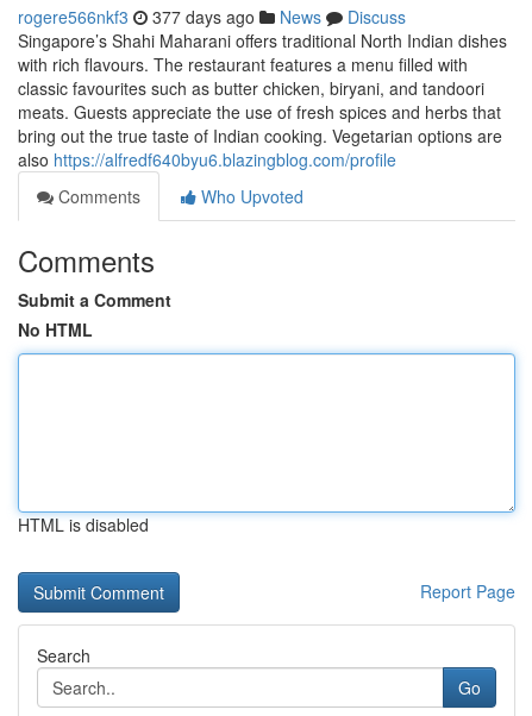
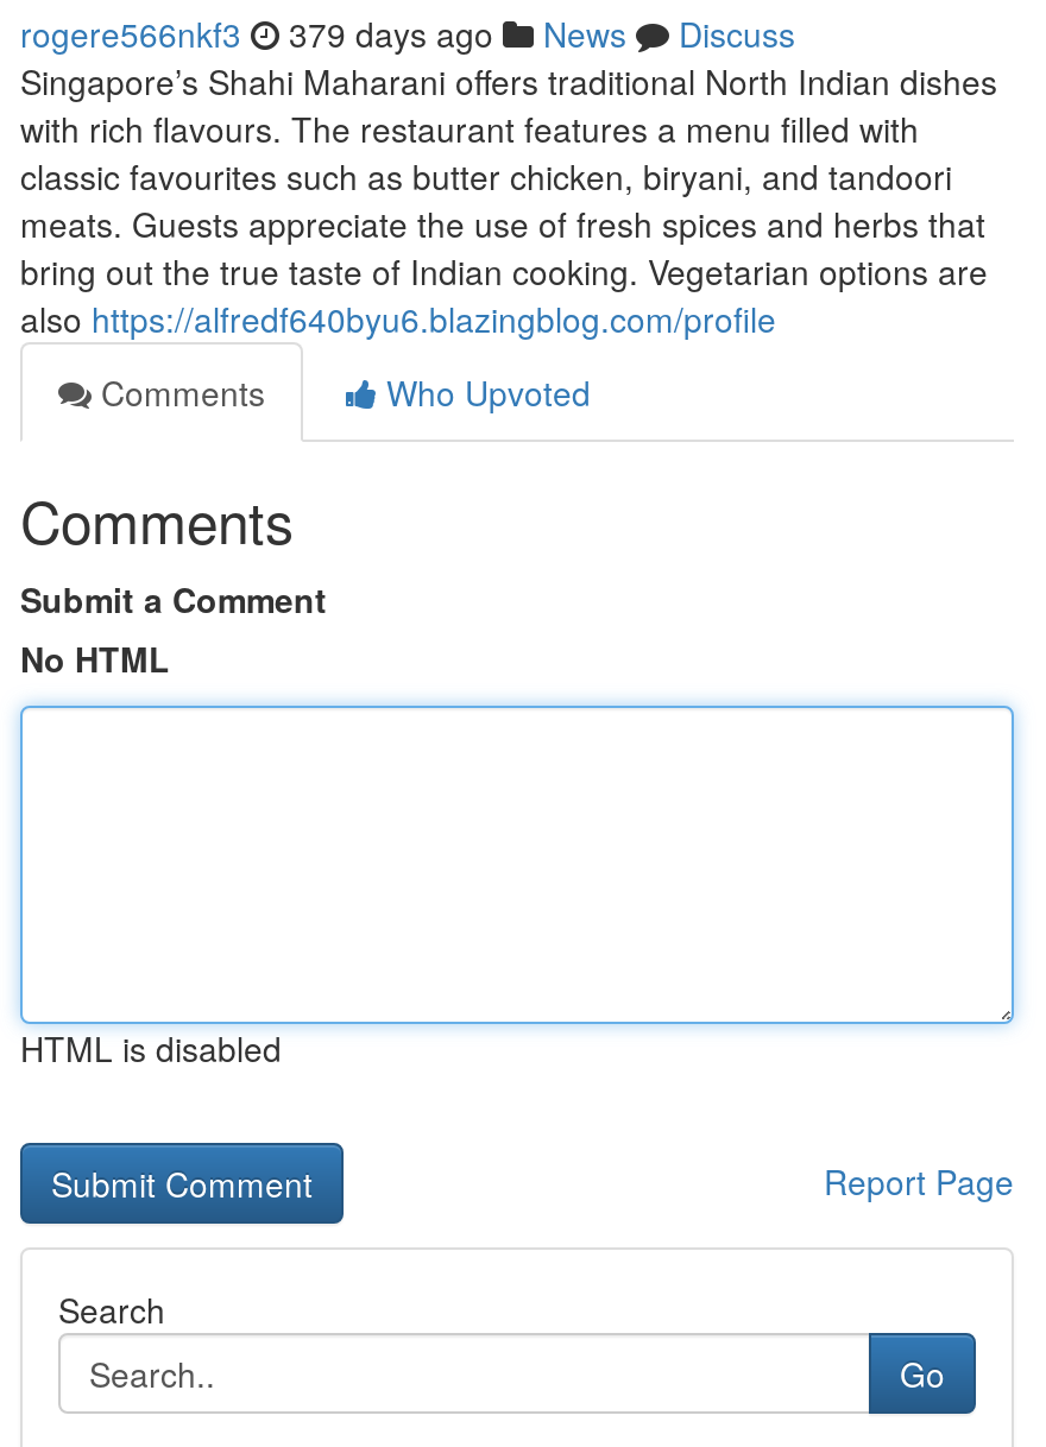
- rogere566nkf3 377 days ago News Discuss
+ rogere566nkf3 379 days ago News Discuss
